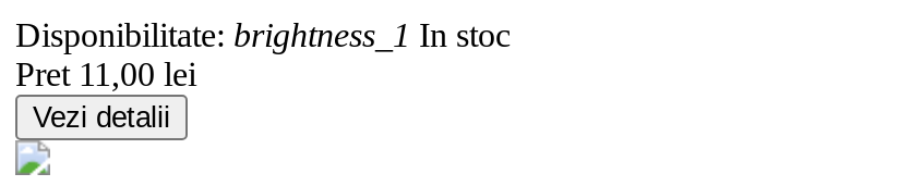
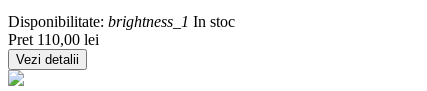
- Pret 11,00 lei
+ Pret 110,00 lei
